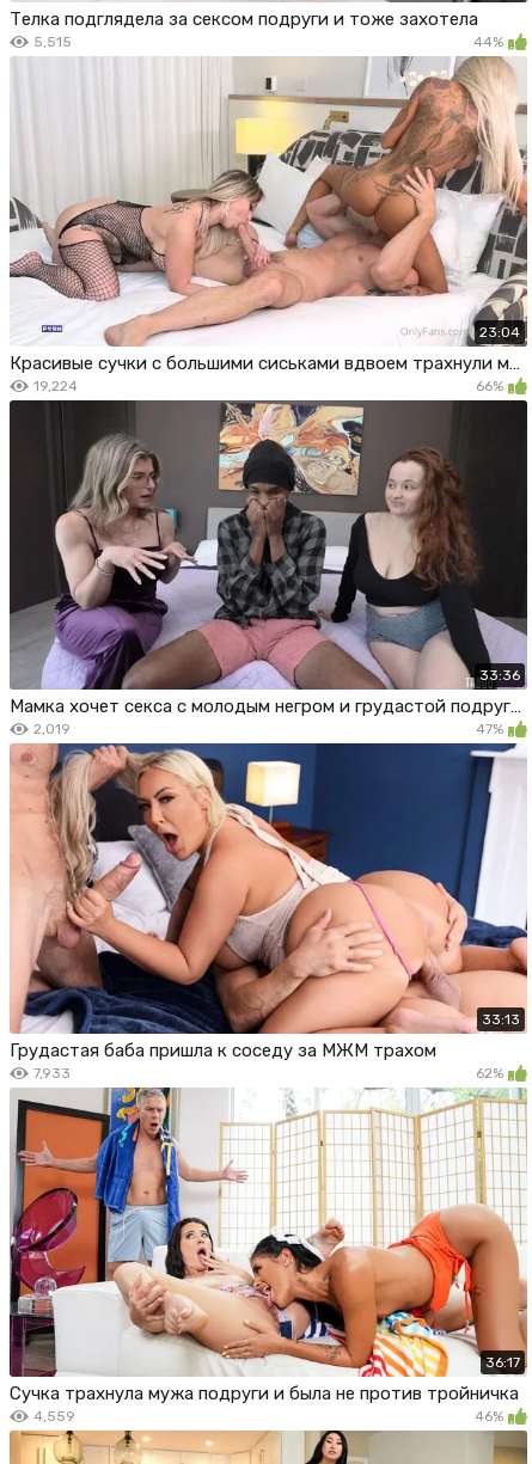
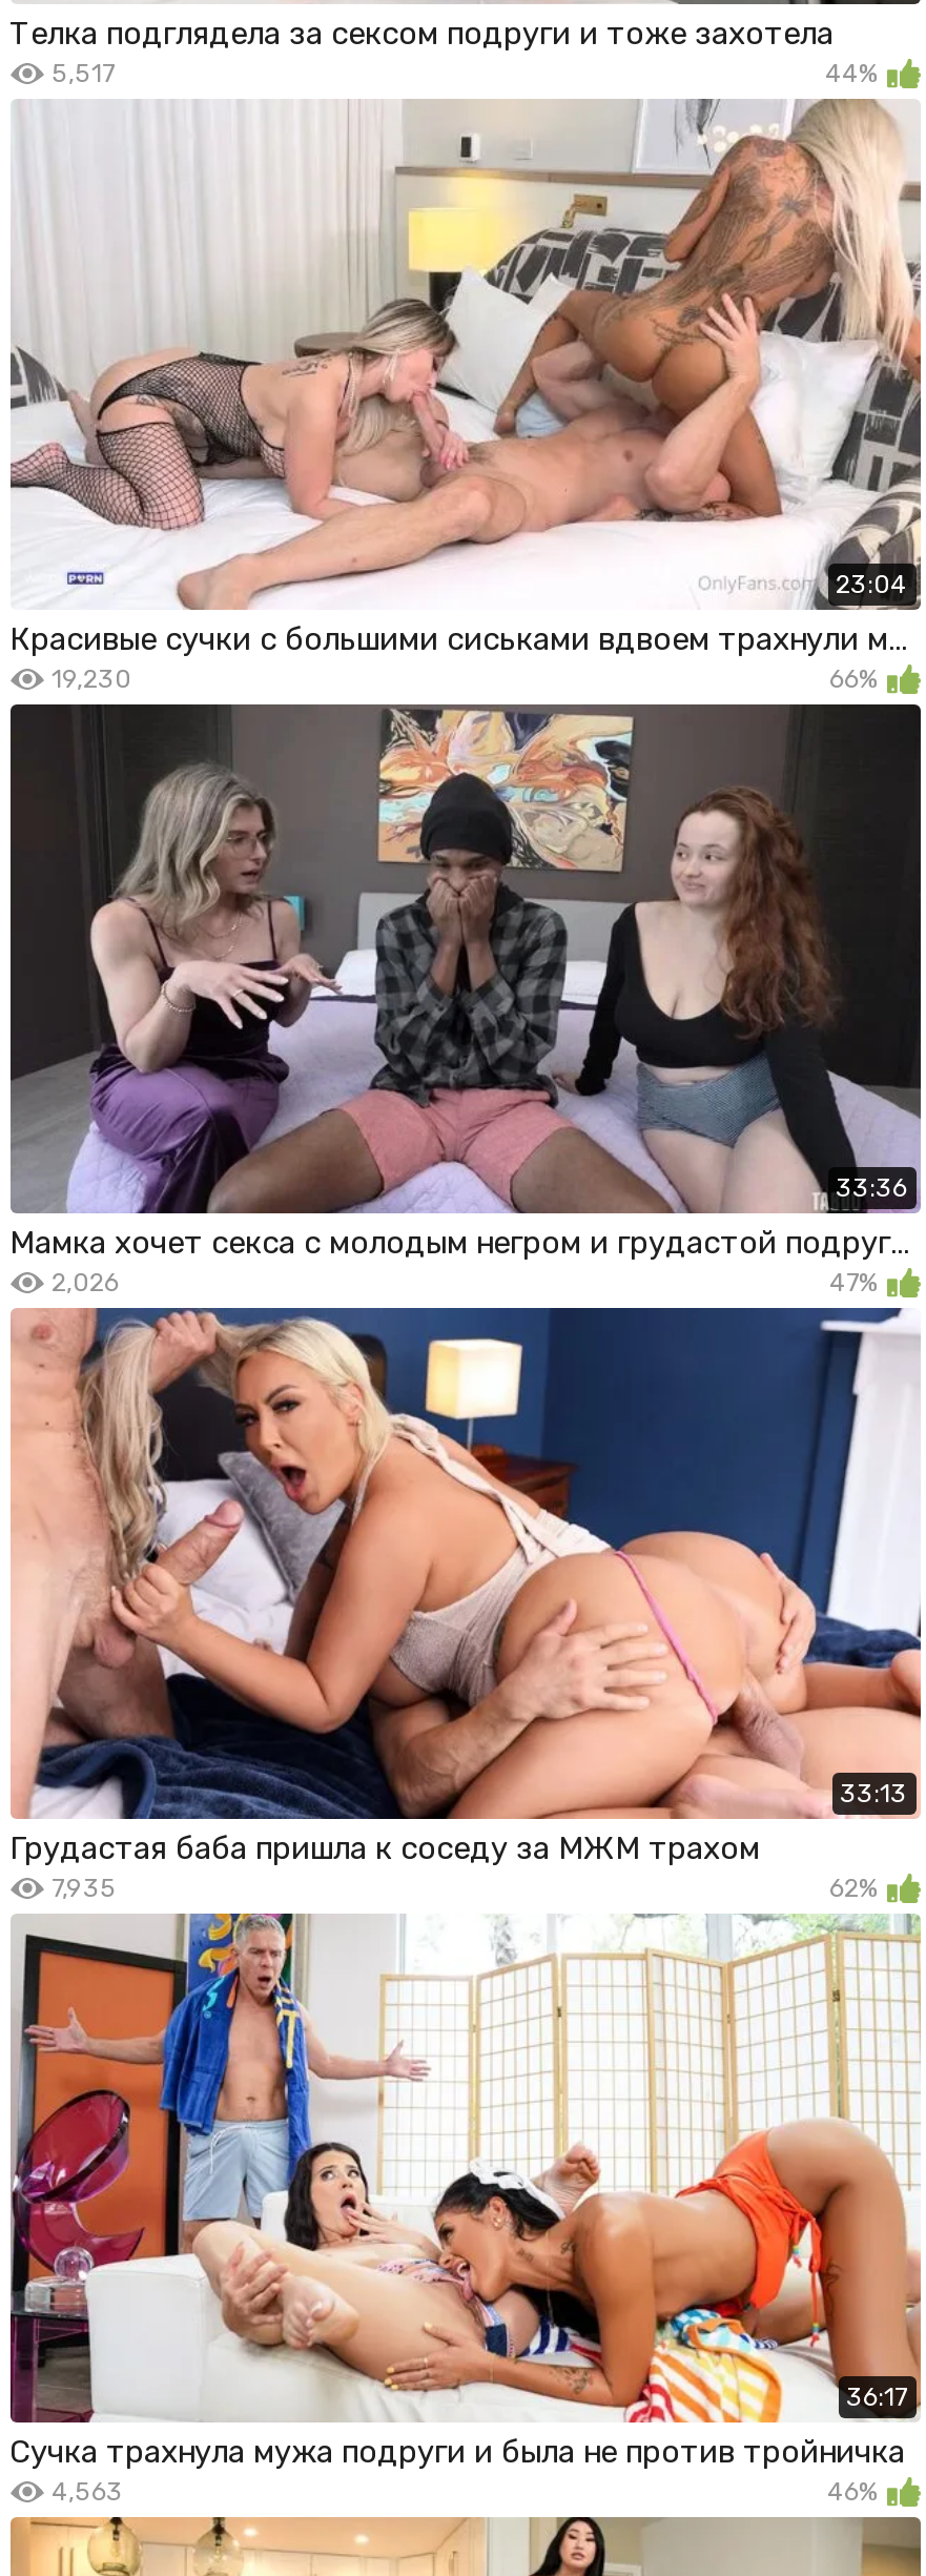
- 5,515
+ 5,517

- 19,224
+ 19,230

- 2,019
+ 2,026

- 7,933
+ 7,935

- 4,559
+ 4,563
